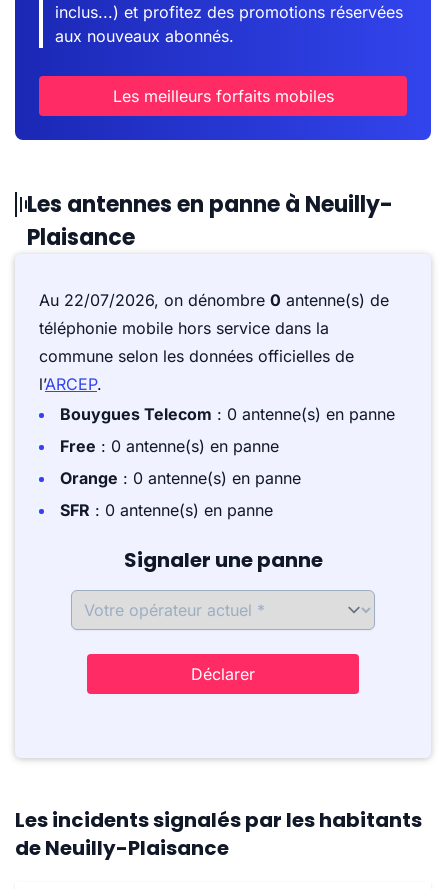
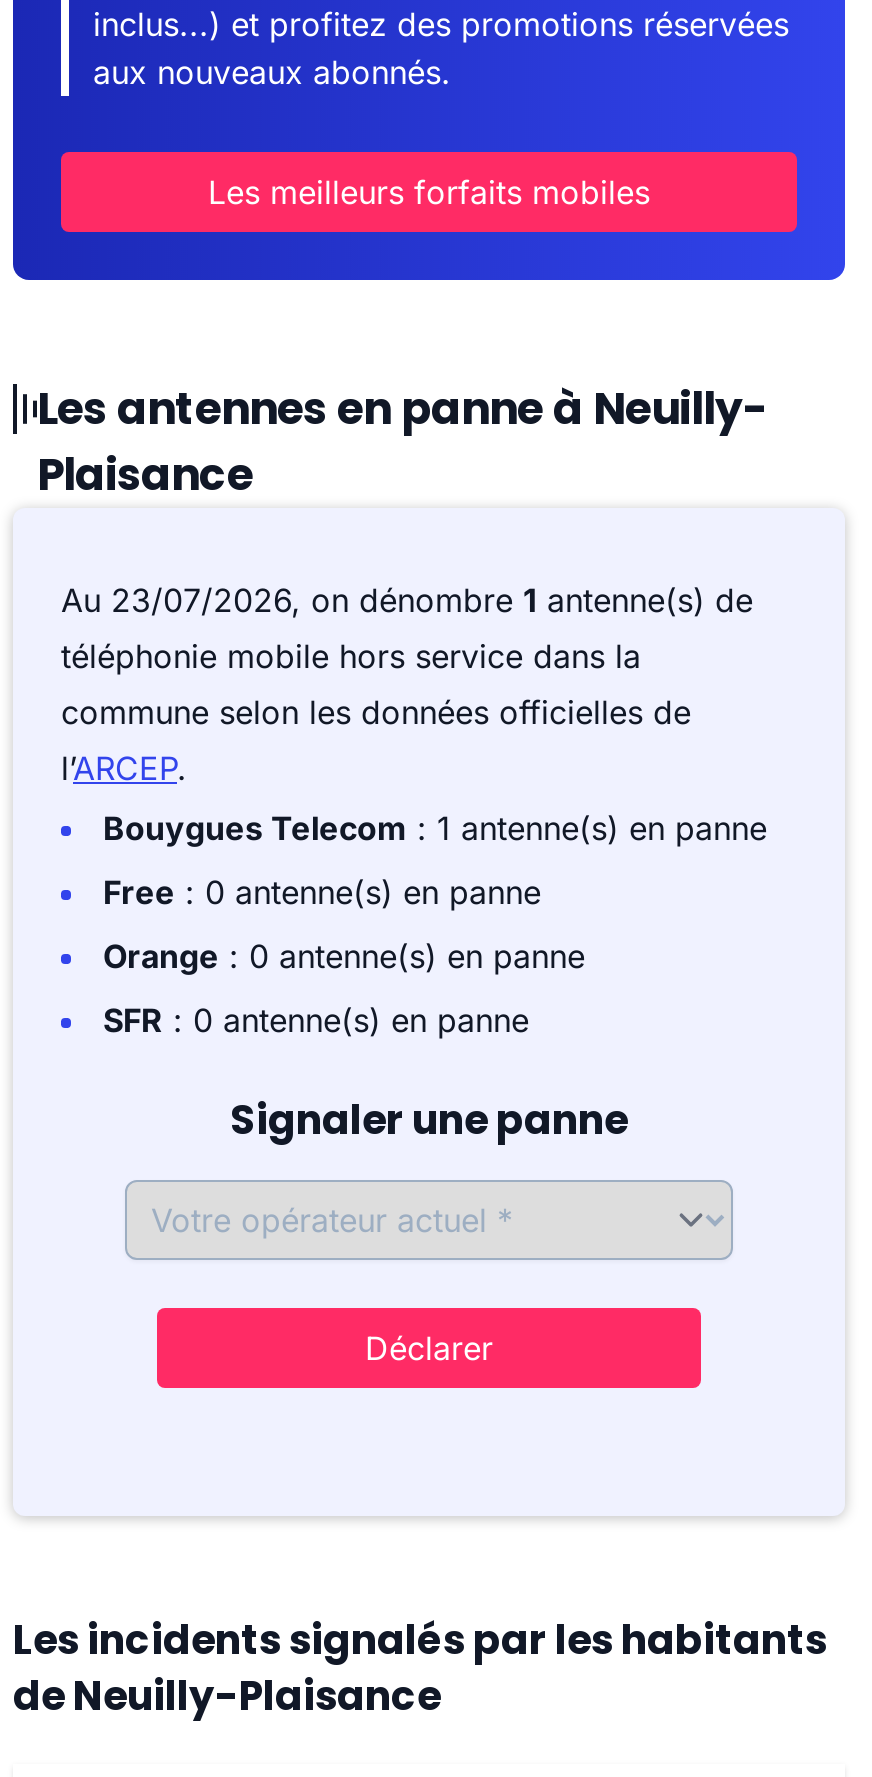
- Au 22/07/2026, on dénombre 0 antenne(s) de
+ Au 23/07/2026, on dénombre 1 antenne(s) de

- Bouygues Telecom: 0 antenne(s) en panne
+ Bouygues Telecom: 1 antenne(s) en panne
